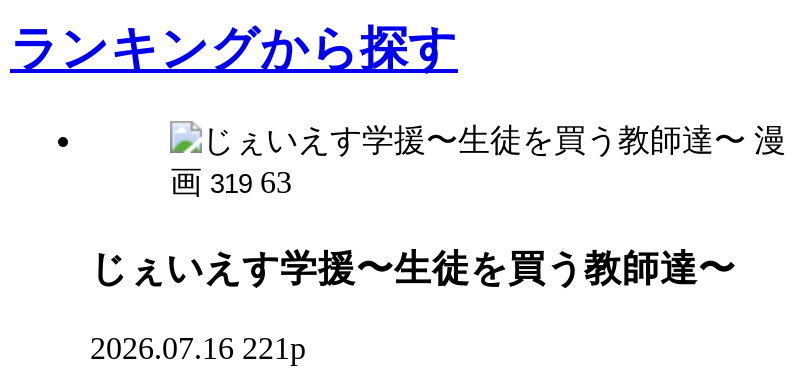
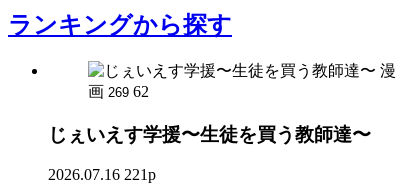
- 画 319 63
+ 画 269 62
